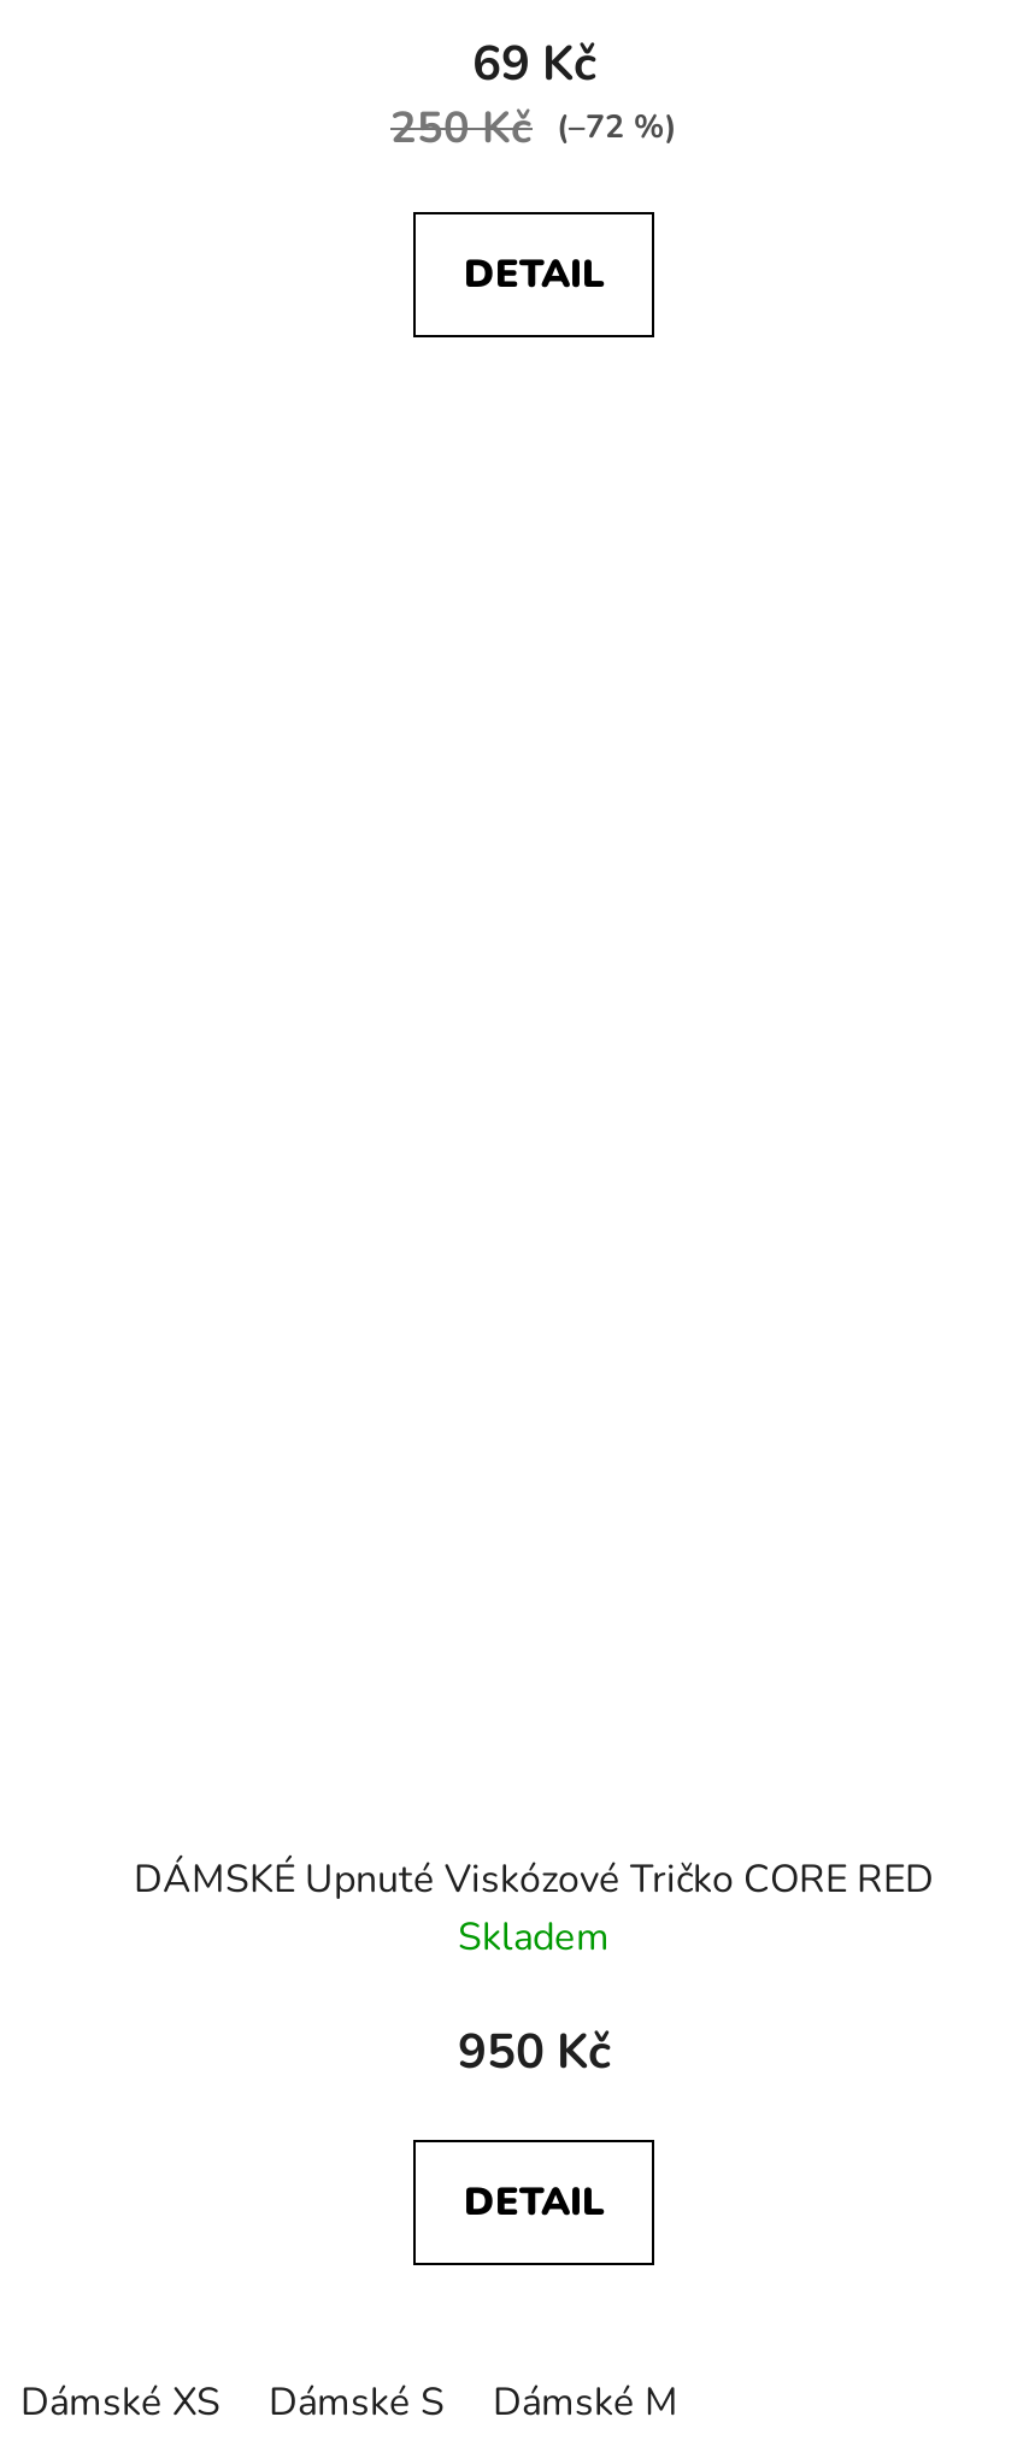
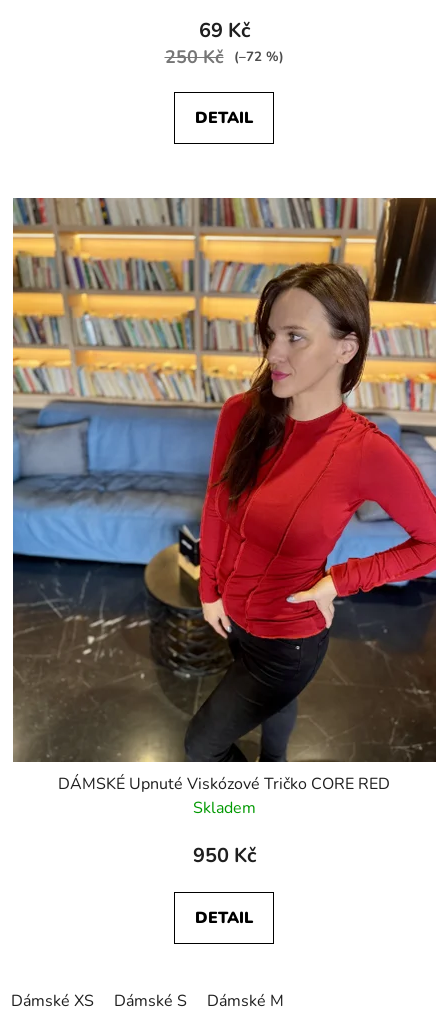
+ [image]
